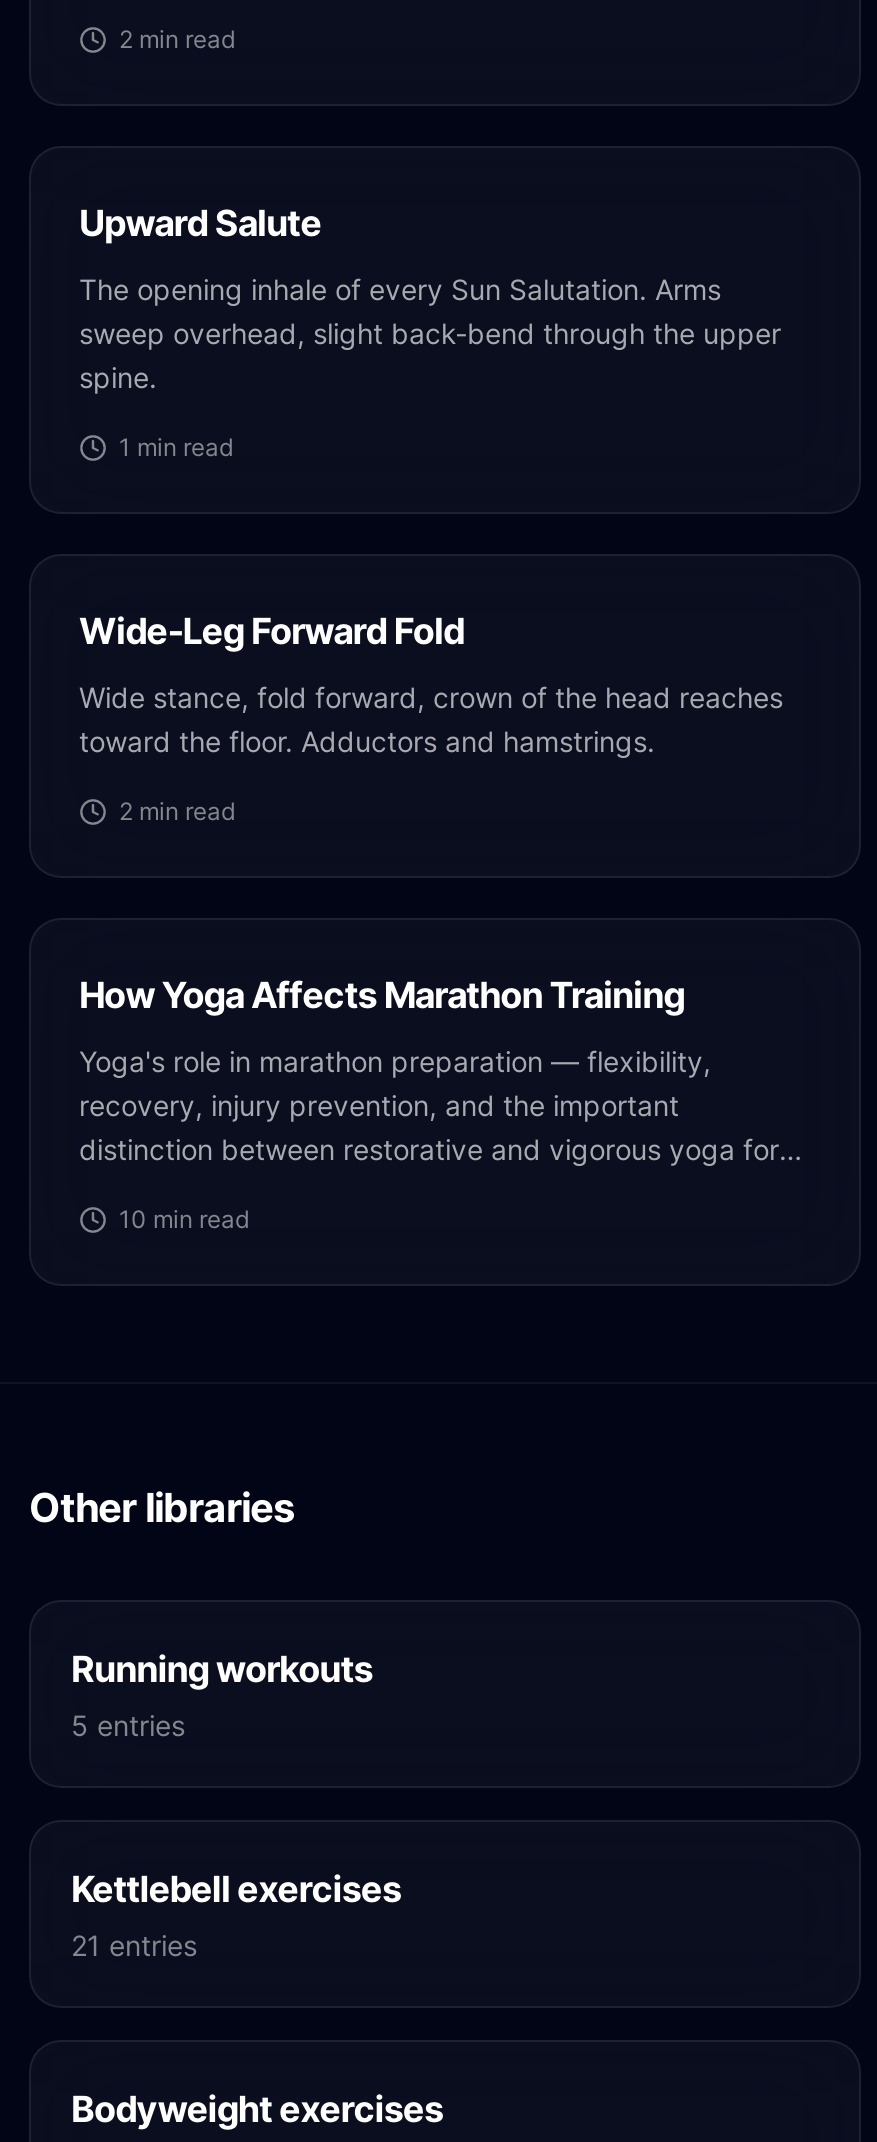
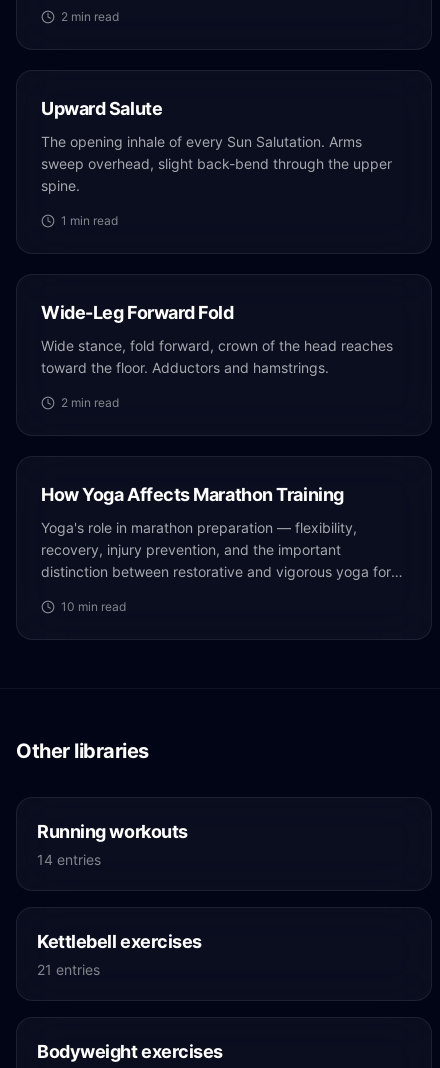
- 5 entries
+ 14 entries
